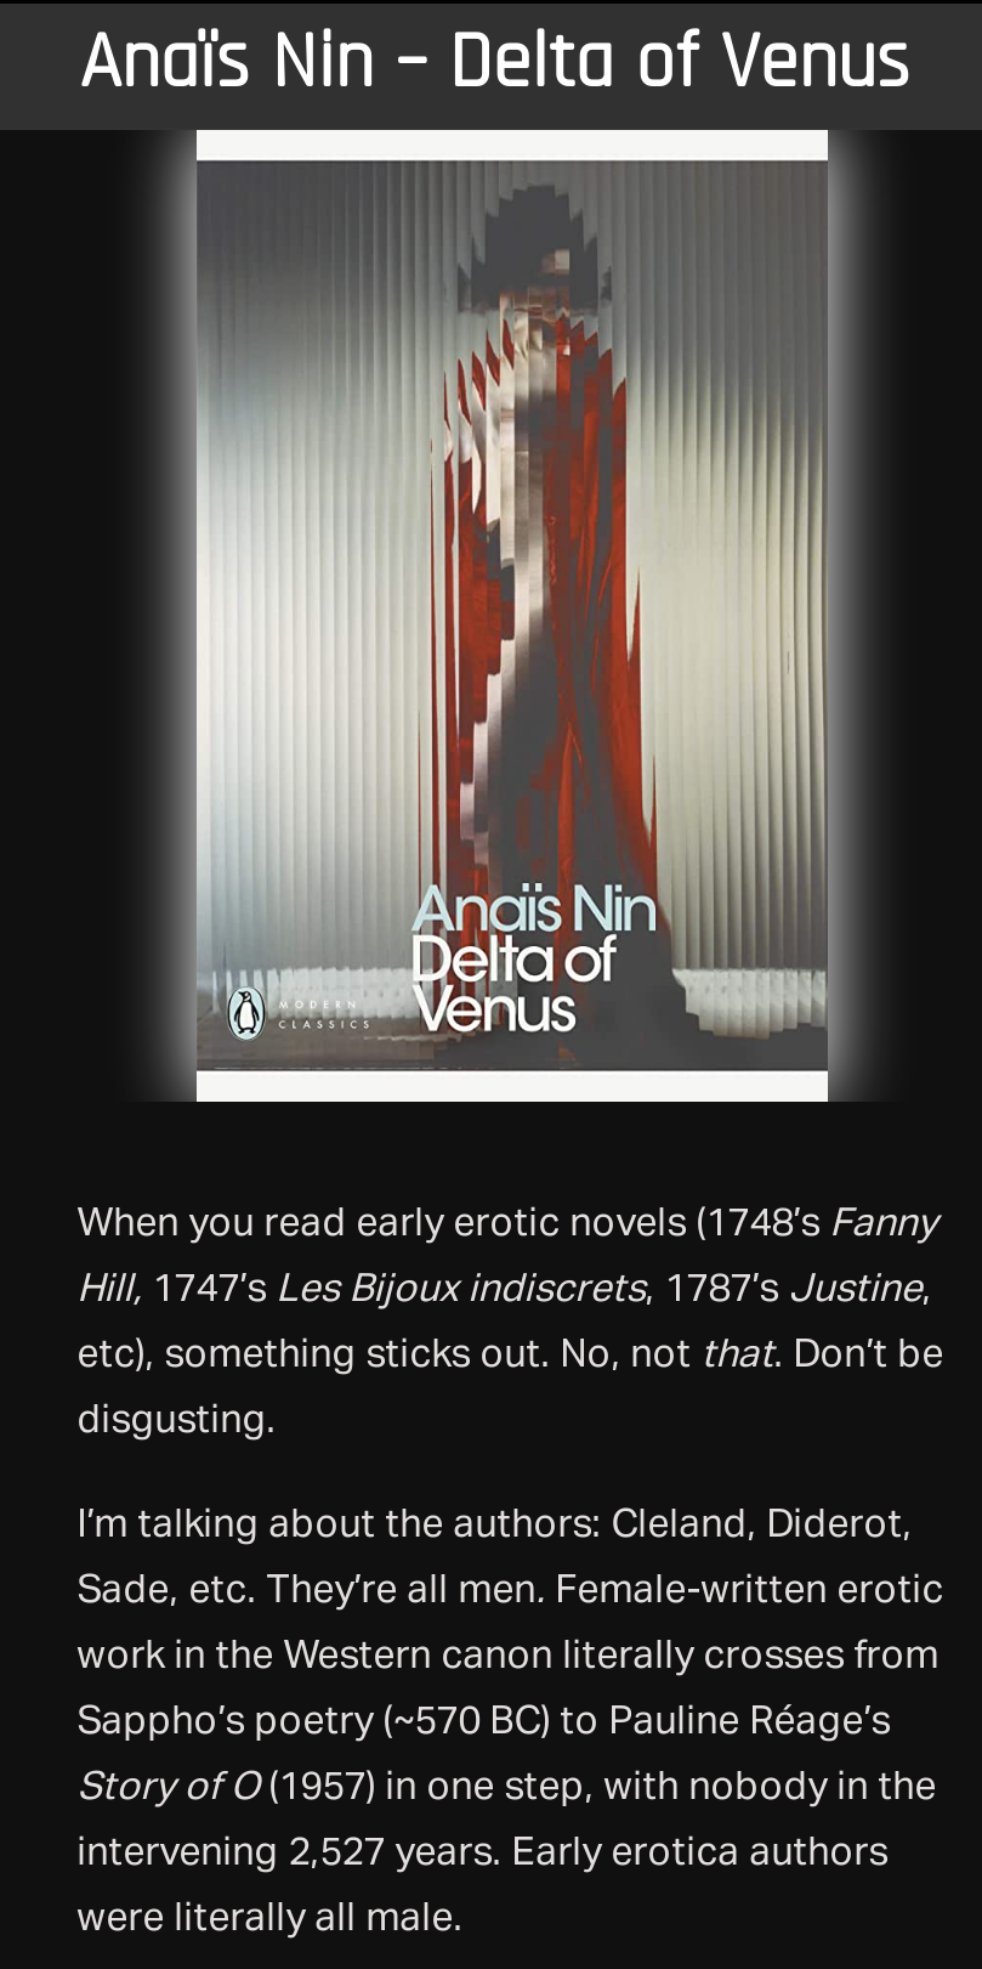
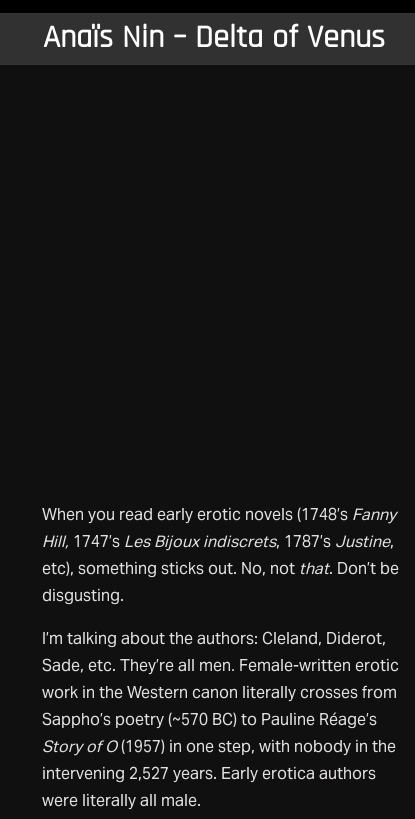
- [image]
